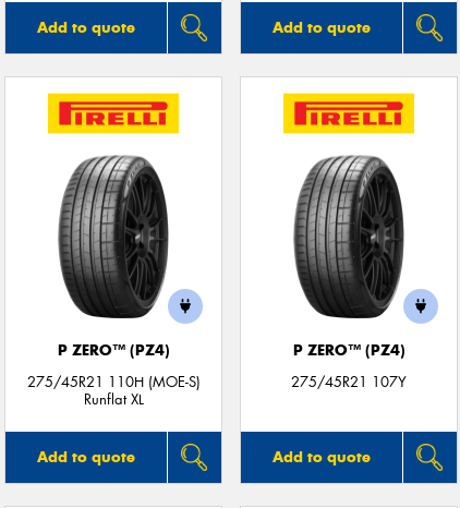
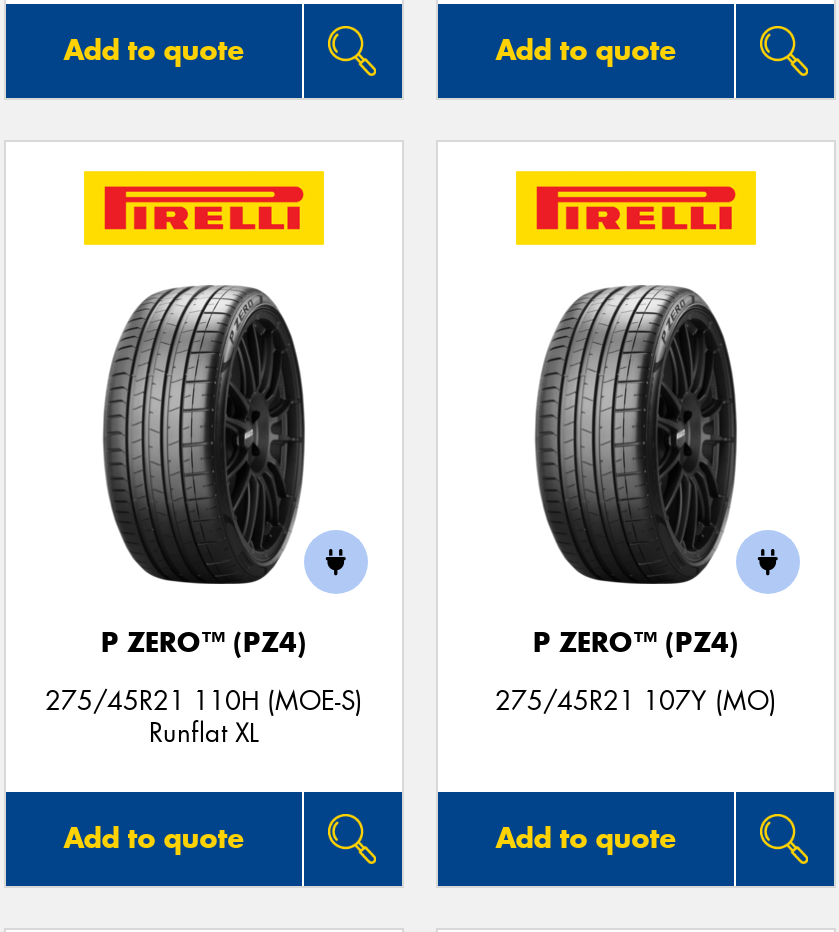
- 275/45R21 107Y
+ 275/45R21 107Y (MO)
